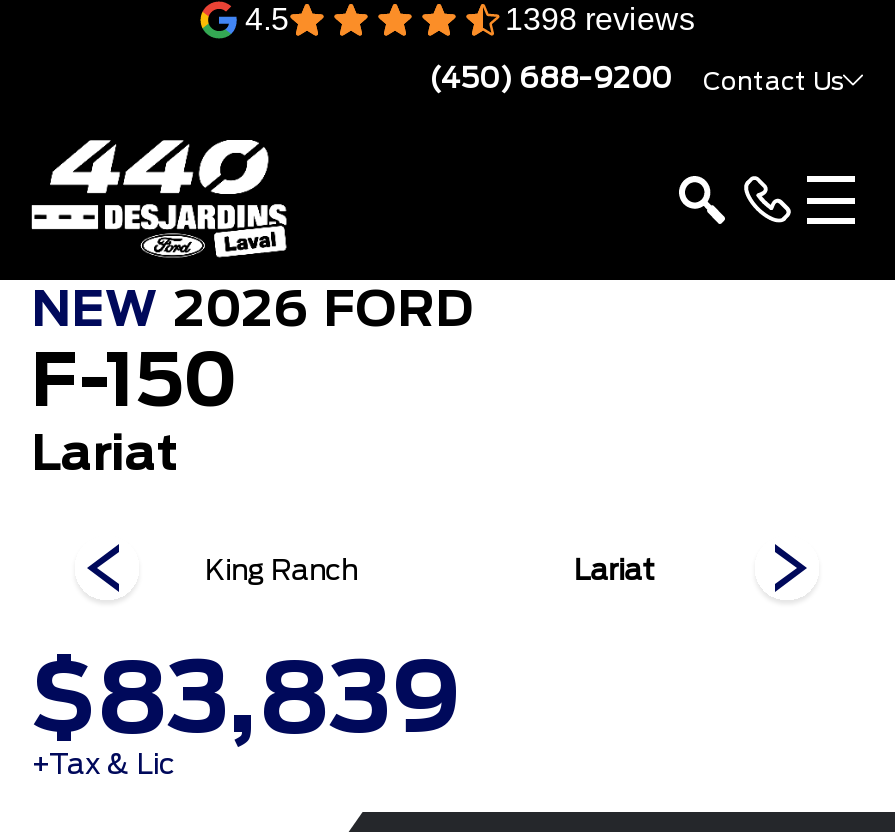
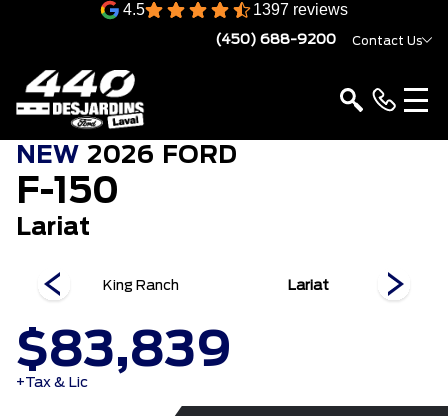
- 1398 reviews
+ 1397 reviews
